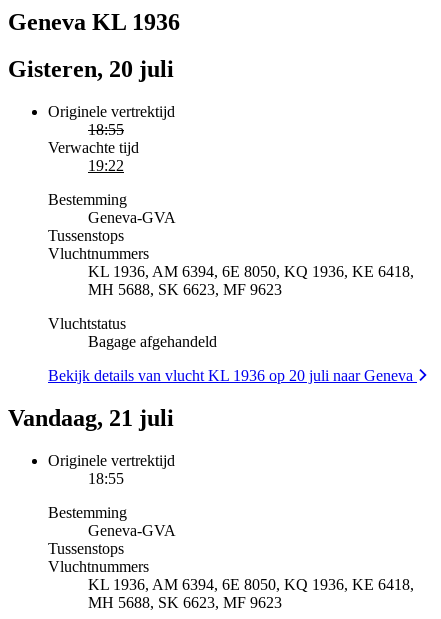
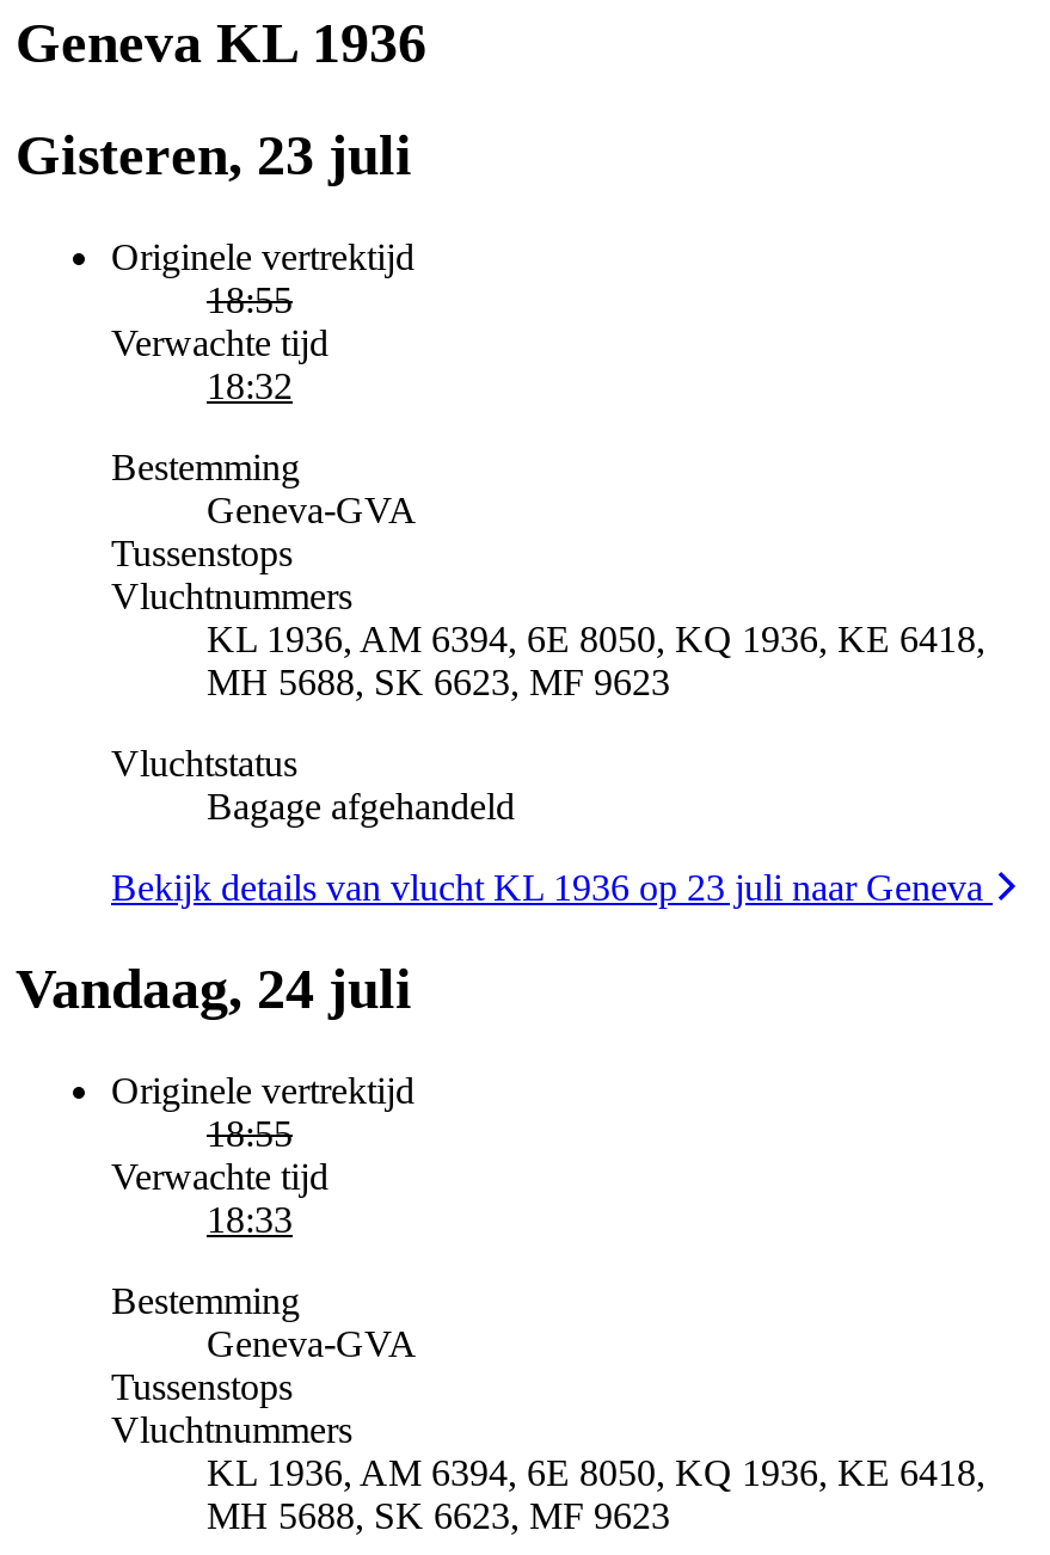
- Gisteren, 20 juli
+ Gisteren, 23 juli

- 19:22
+ 18:32

- Bekijk details van vlucht KL 1936 op 20 juli naar Geneva
+ Bekijk details van vlucht KL 1936 op 23 juli naar Geneva

- Vandaag, 21 juli
+ Vandaag, 24 juli

+ Verwachte tijd
+ 18:33
